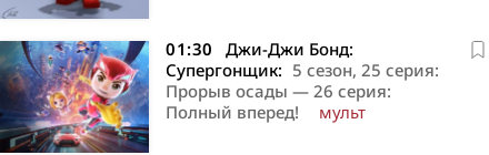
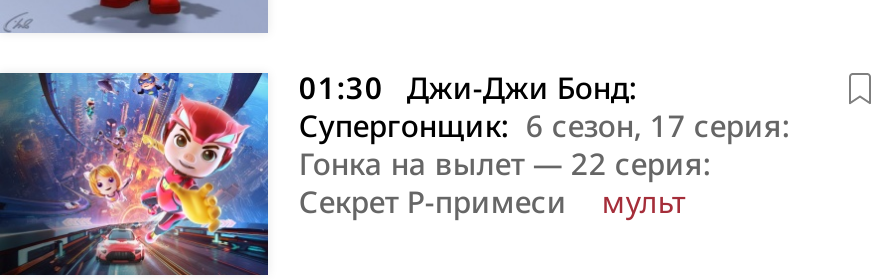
- Супергонщик: 5 сезон, 25 серия:
- Прорыв осады — 26 серия:
- Полный вперед!
+ Супергонщик: 6 сезон, 17 серия:
+ Гонка на вылет — 22 серия:
+ Секрет P-примеси
